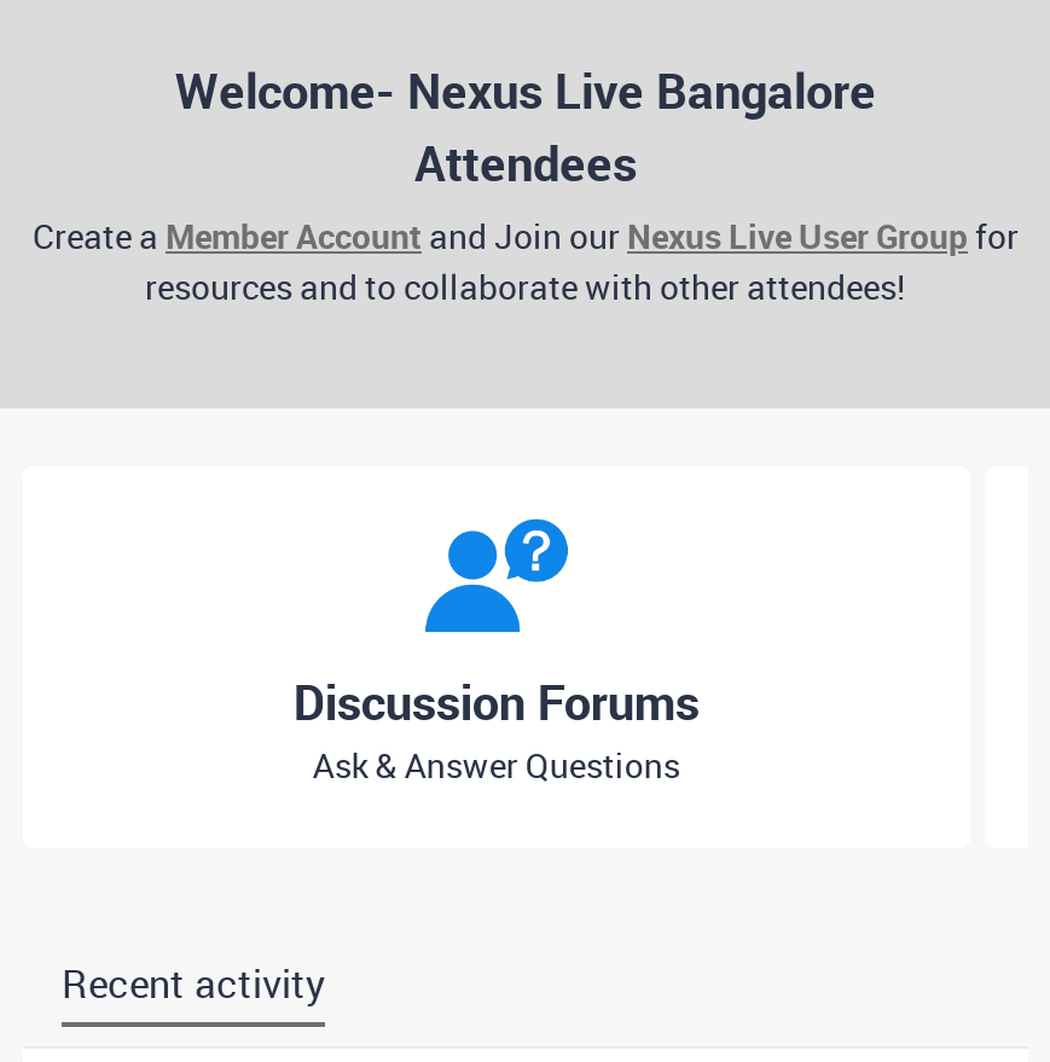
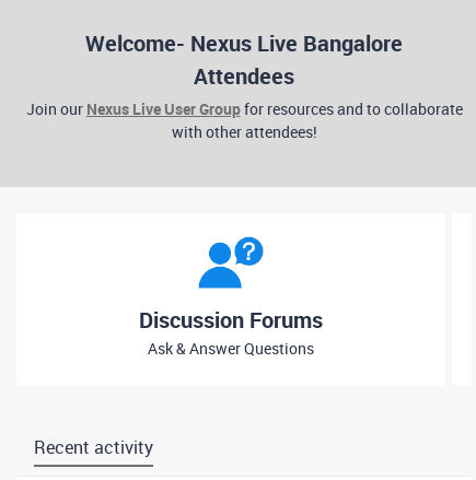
- Create a Member Account and Join our Nexus Live User Group for
- resources and to collaborate with other attendees!
+ Join our Nexus Live User Group for resources and to collaborate
+ with other attendees!
